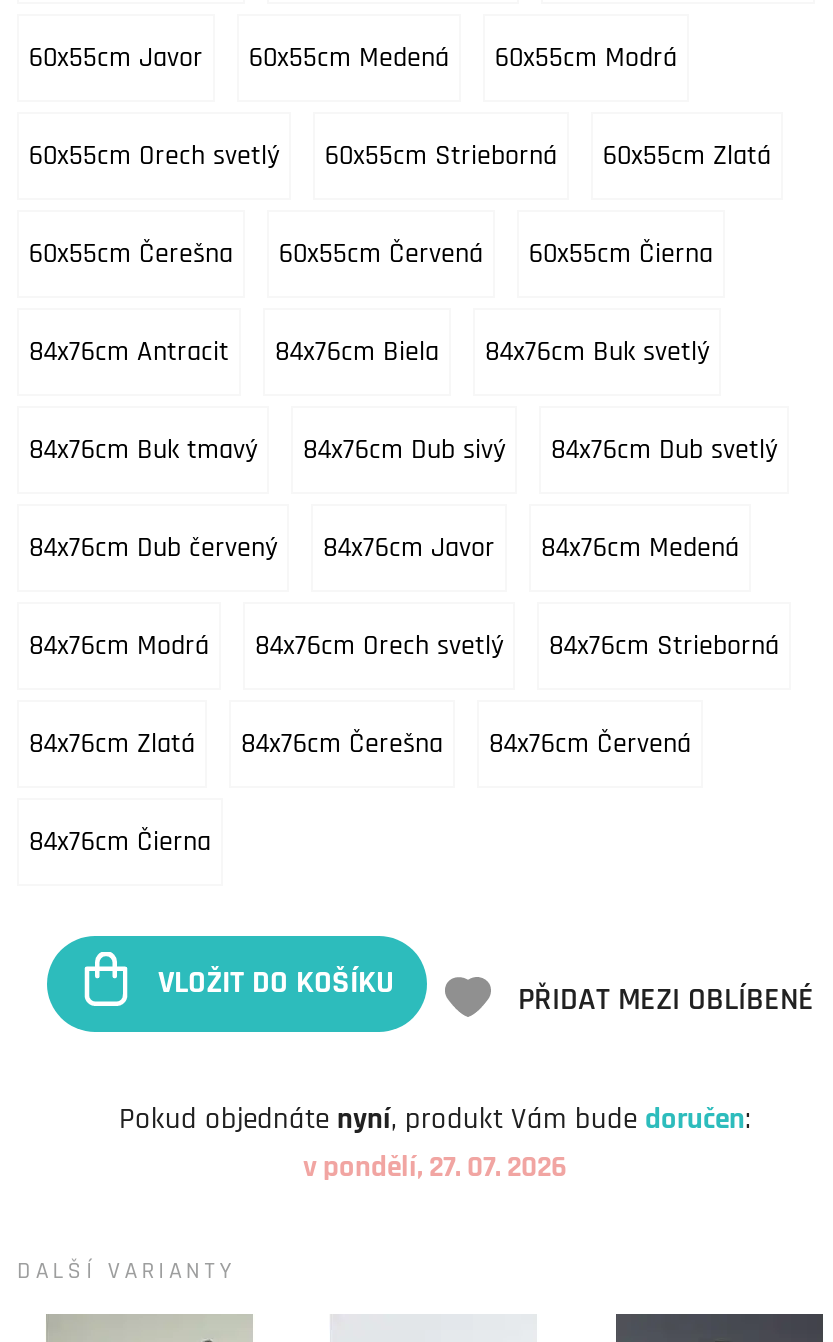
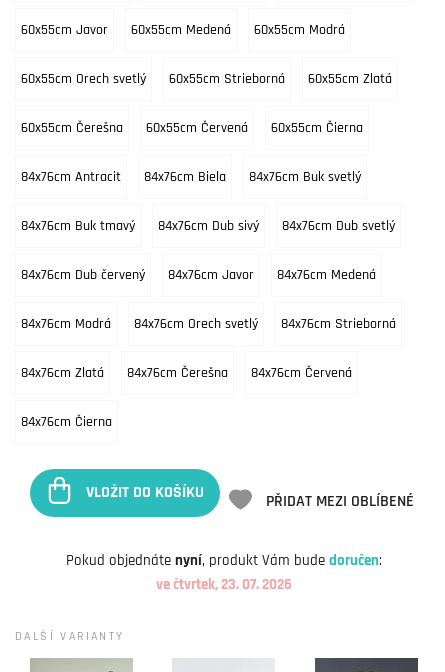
- v pondělí, 27. 07. 2026
+ ve čtvrtek, 23. 07. 2026
